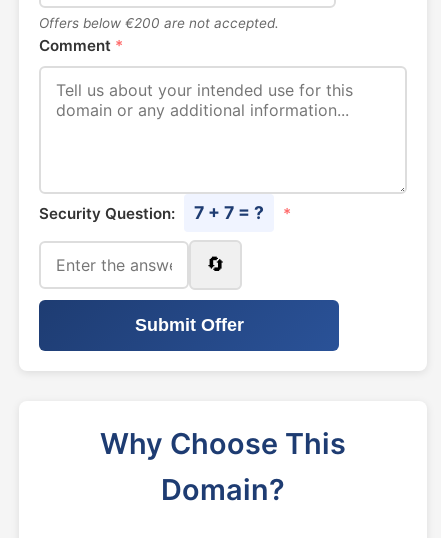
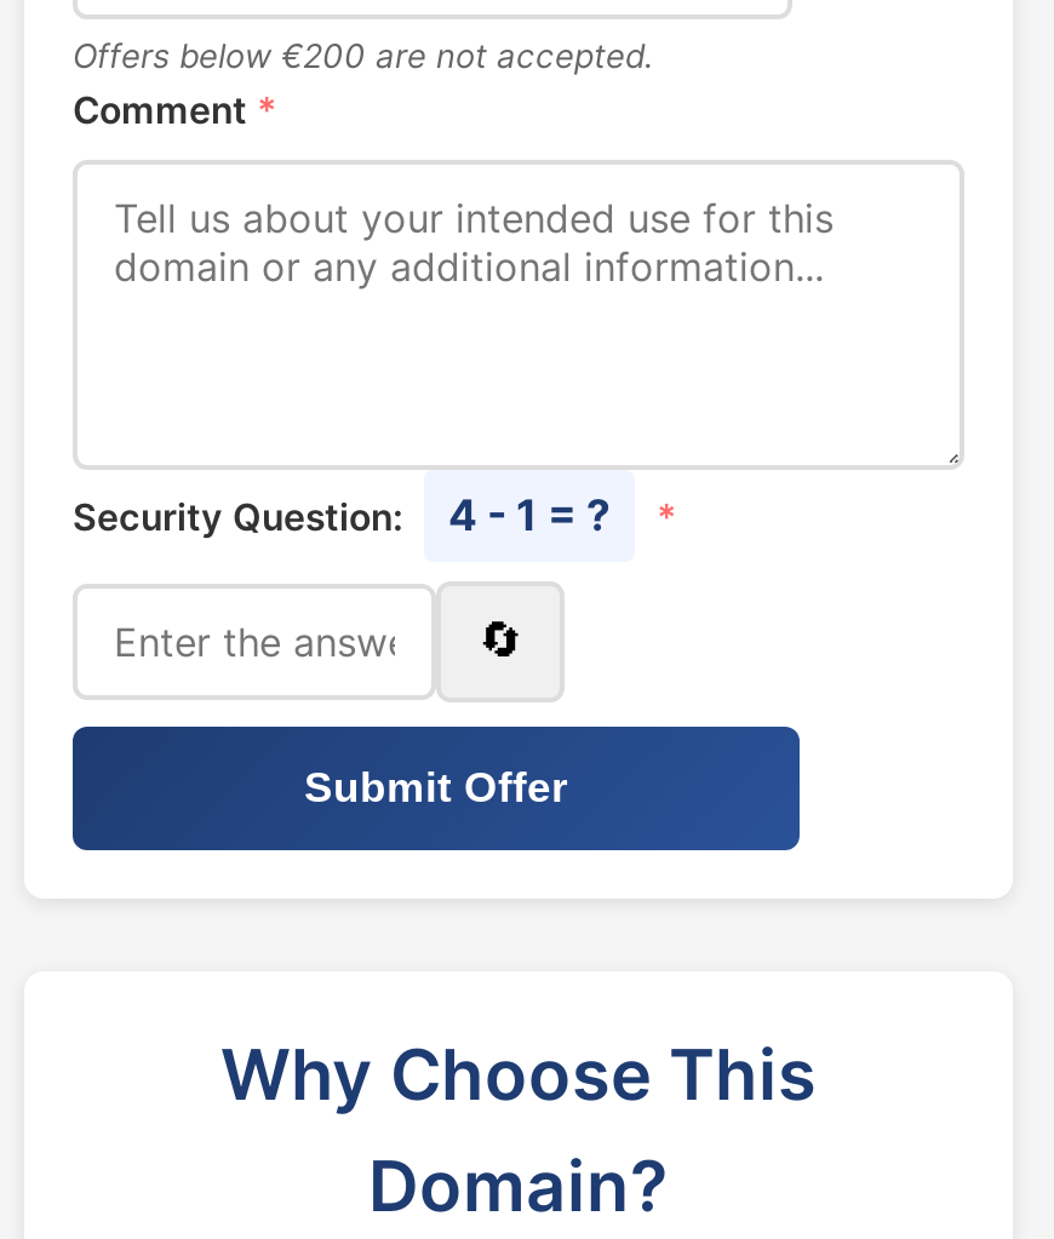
- 7 + 7 = ?
+ 4 - 1 = ?
